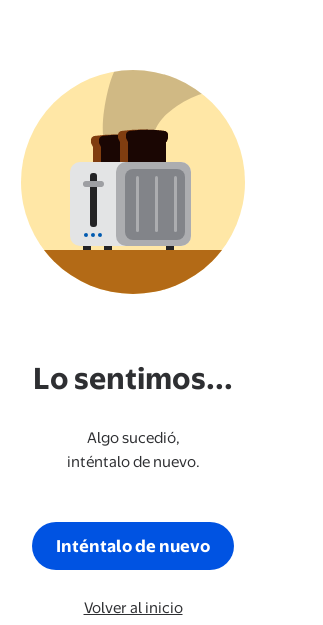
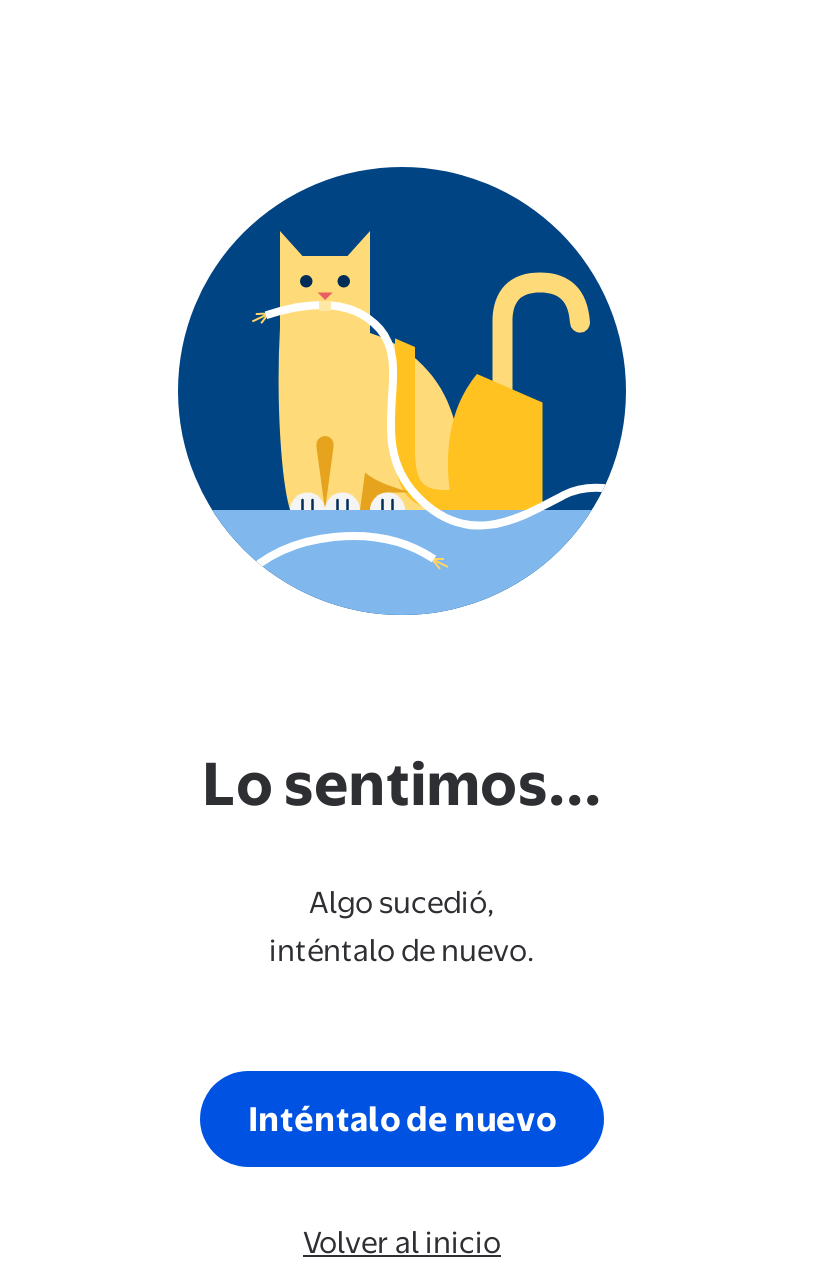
- [image]
+ [image]
